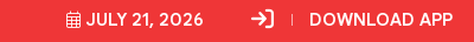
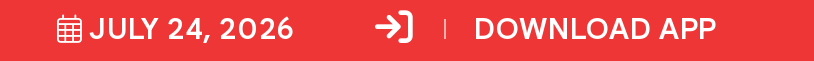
- JULY 21, 2026
+ JULY 24, 2026
